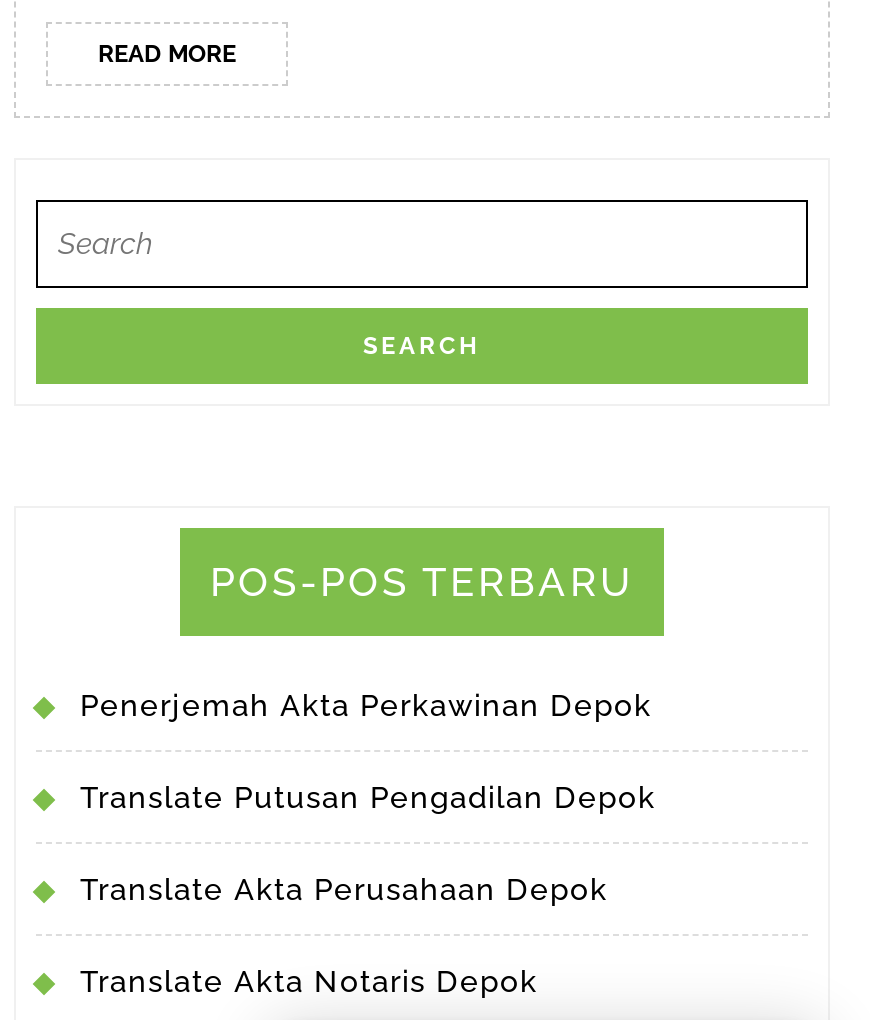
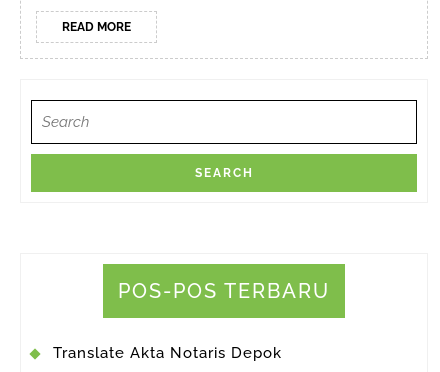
- Penerjemah Akta Perkawinan Depok
- Translate Putusan Pengadilan Depok
- Translate Akta Perusahaan Depok
